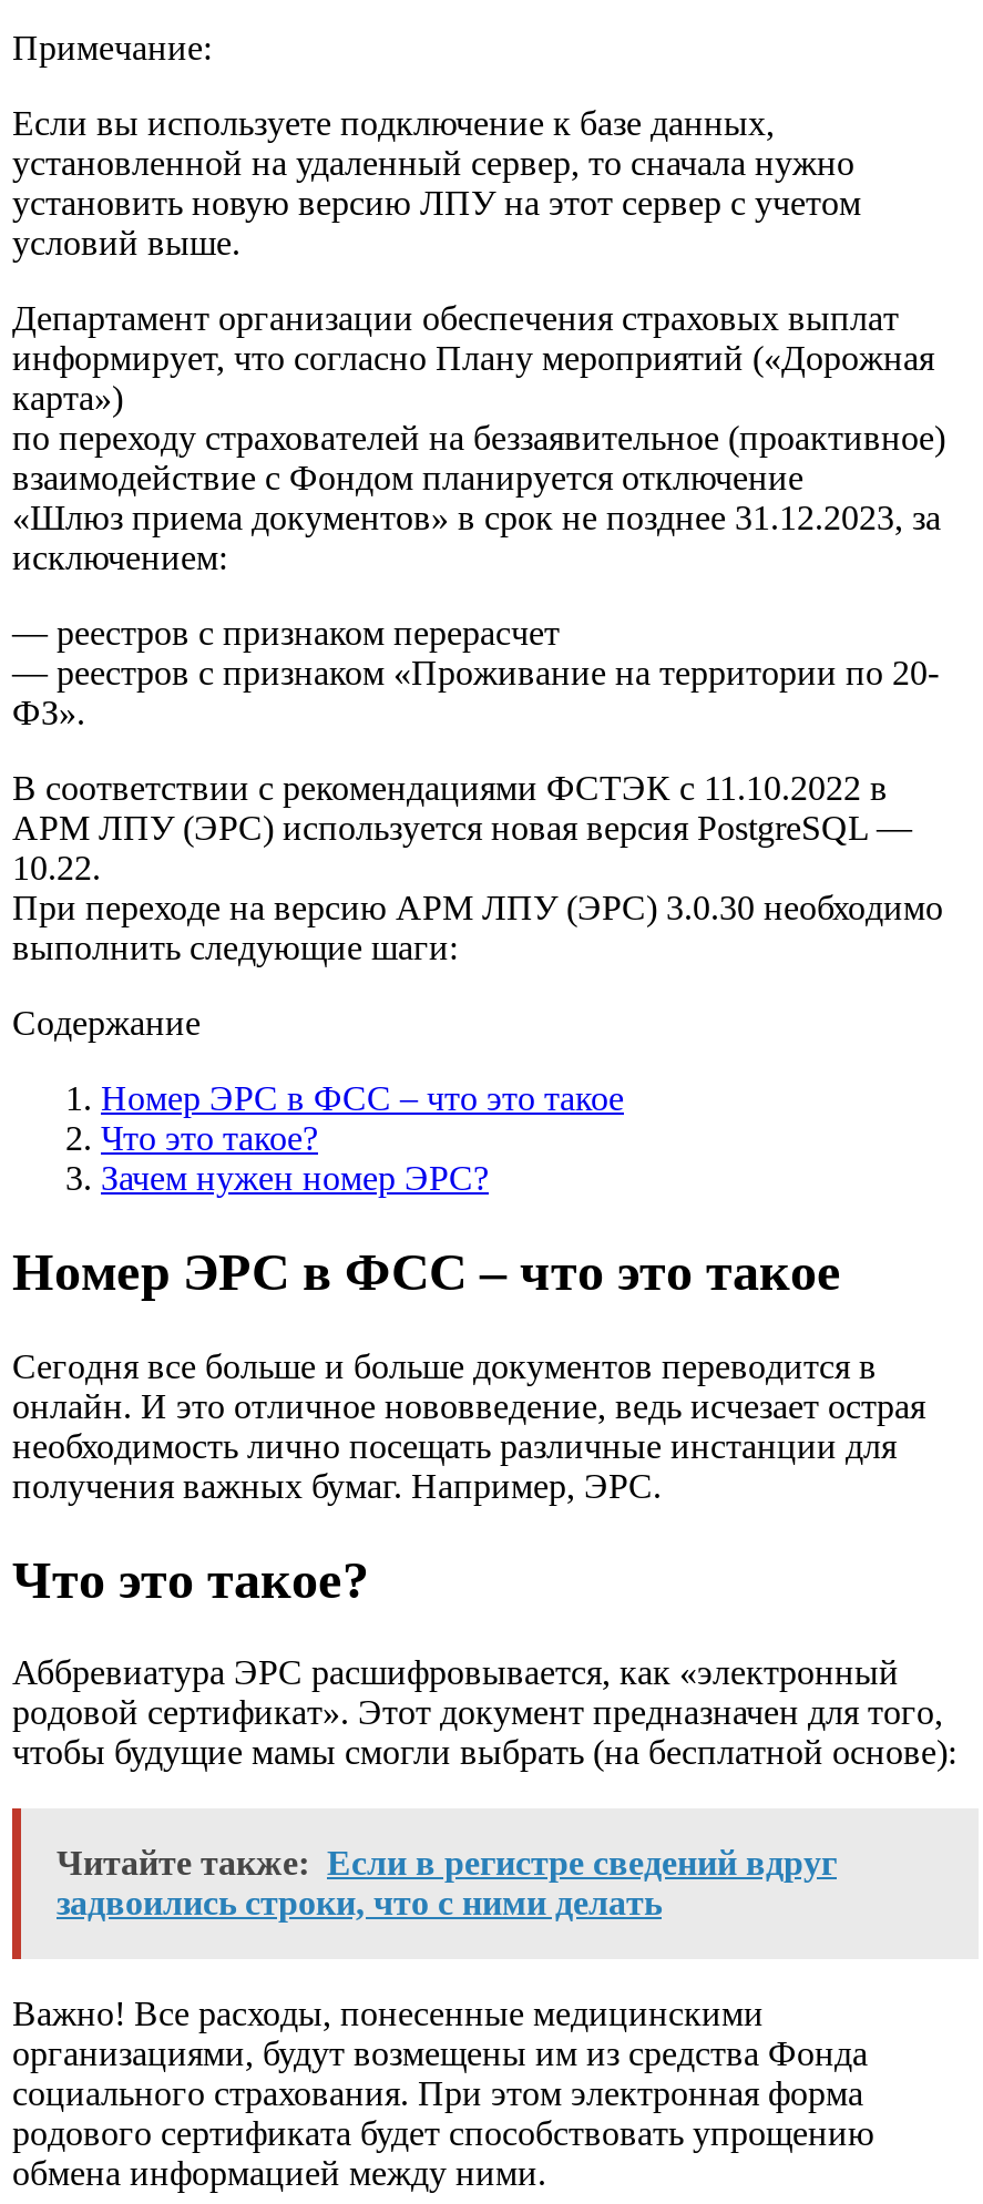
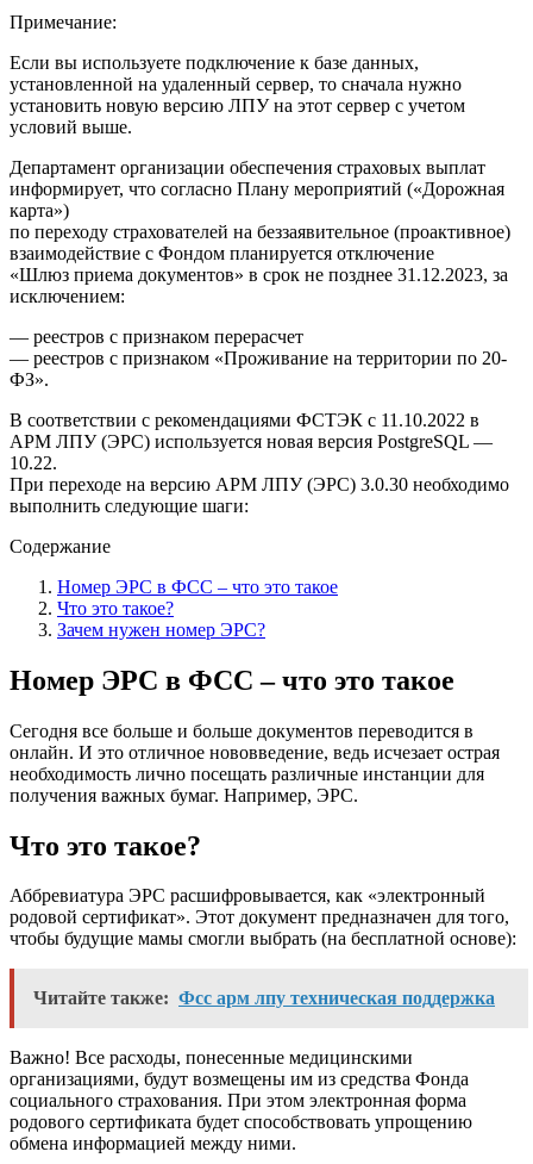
- Читайте также: Если в регистре сведений вдруг
- задвоились строки, что с ними делать
+ Читайте также: Фсс арм лпу техническая поддержка
